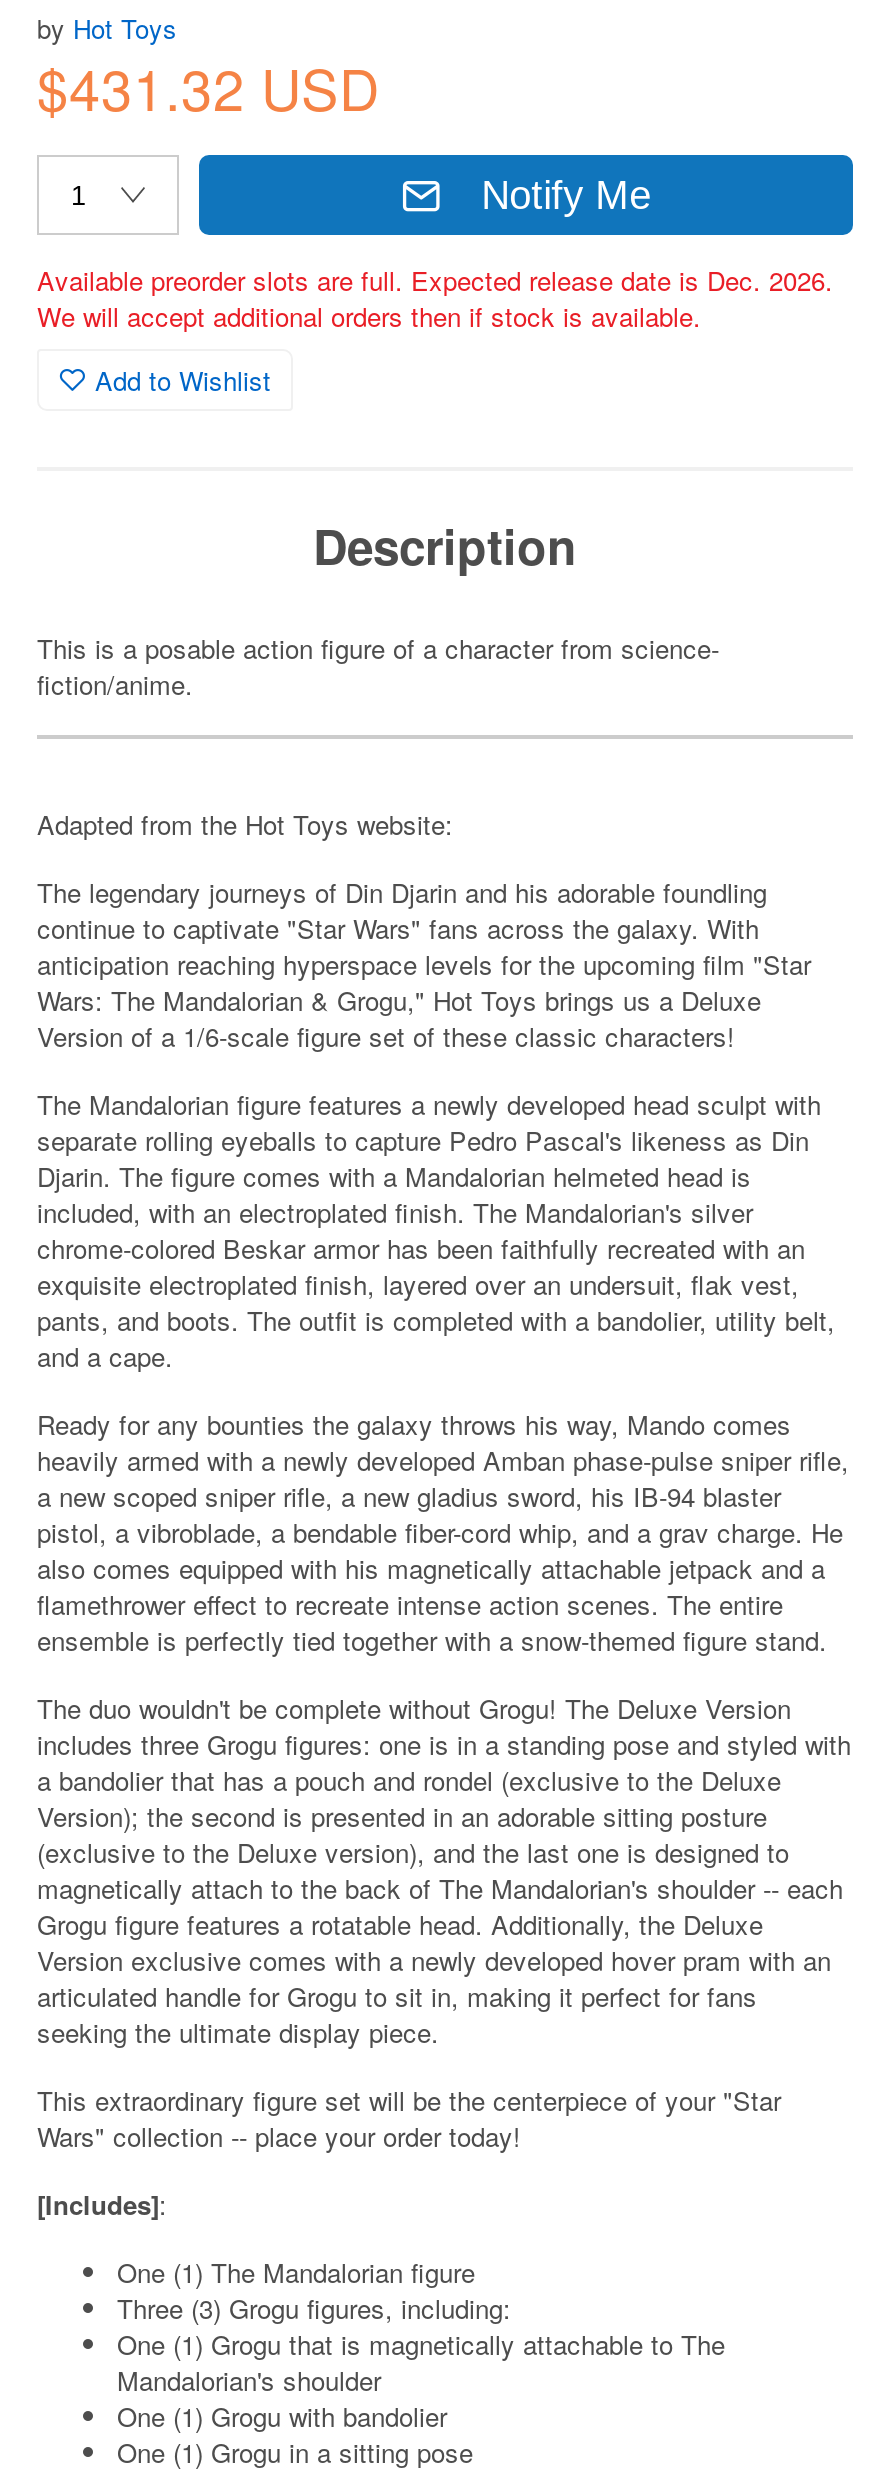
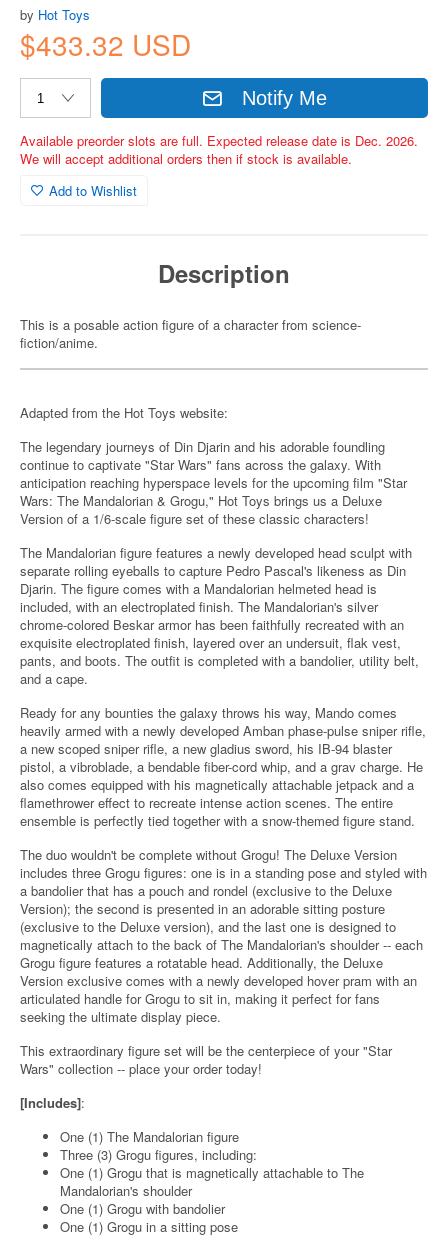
- $431.32 USD
+ $433.32 USD
